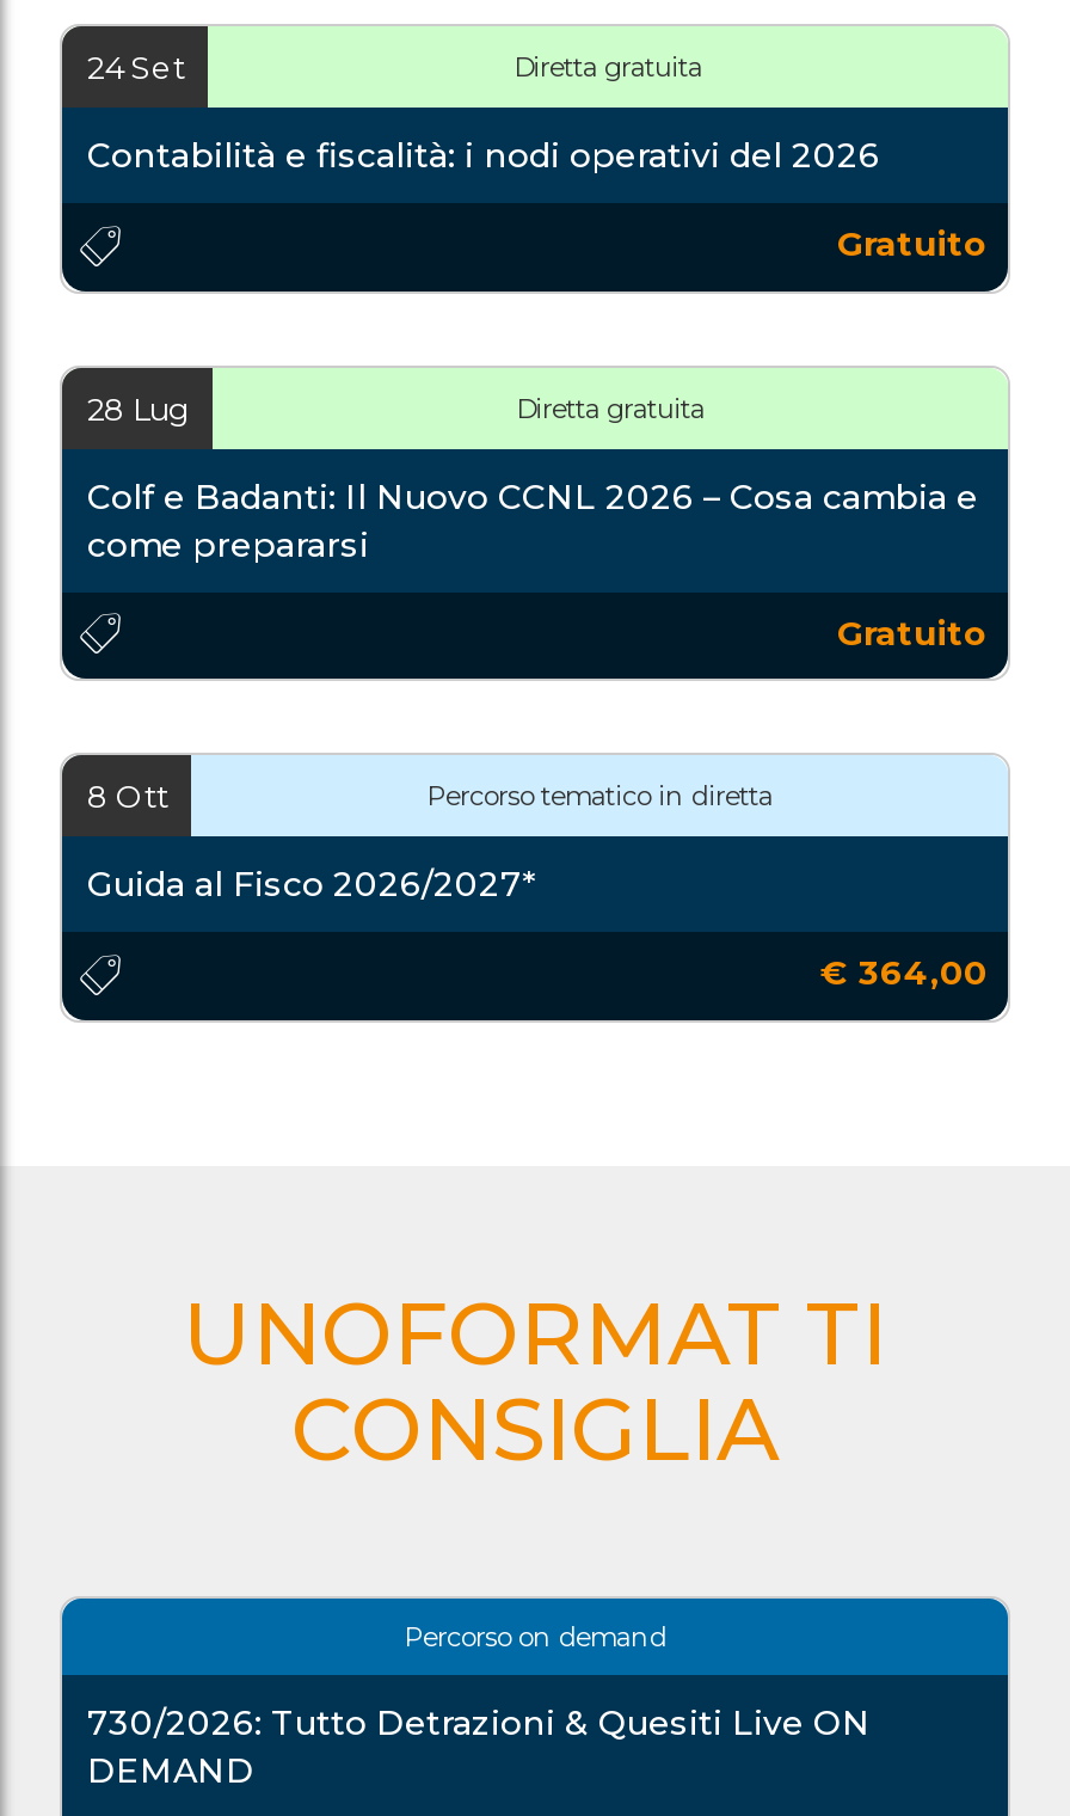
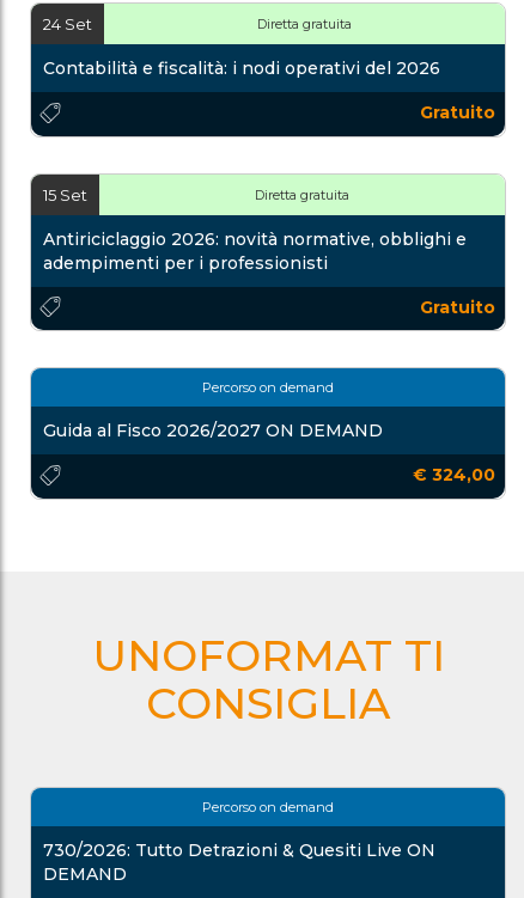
- 28 Lug
+ 15 Set

- Colf e Badanti: Il Nuovo CCNL 2026 – Cosa cambia e
- come prepararsi
+ Antiriciclaggio 2026: novità normative, obblighi e
+ adempimenti per i professionisti

- 8 Ott
- Percorso tematico in diretta
+ Percorso on demand

- Guida al Fisco 2026/2027*
+ Guida al Fisco 2026/2027 ON DEMAND

- € 364,00
+ € 324,00
